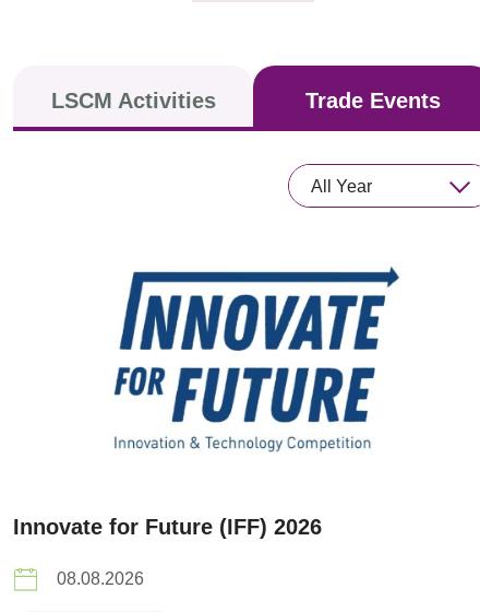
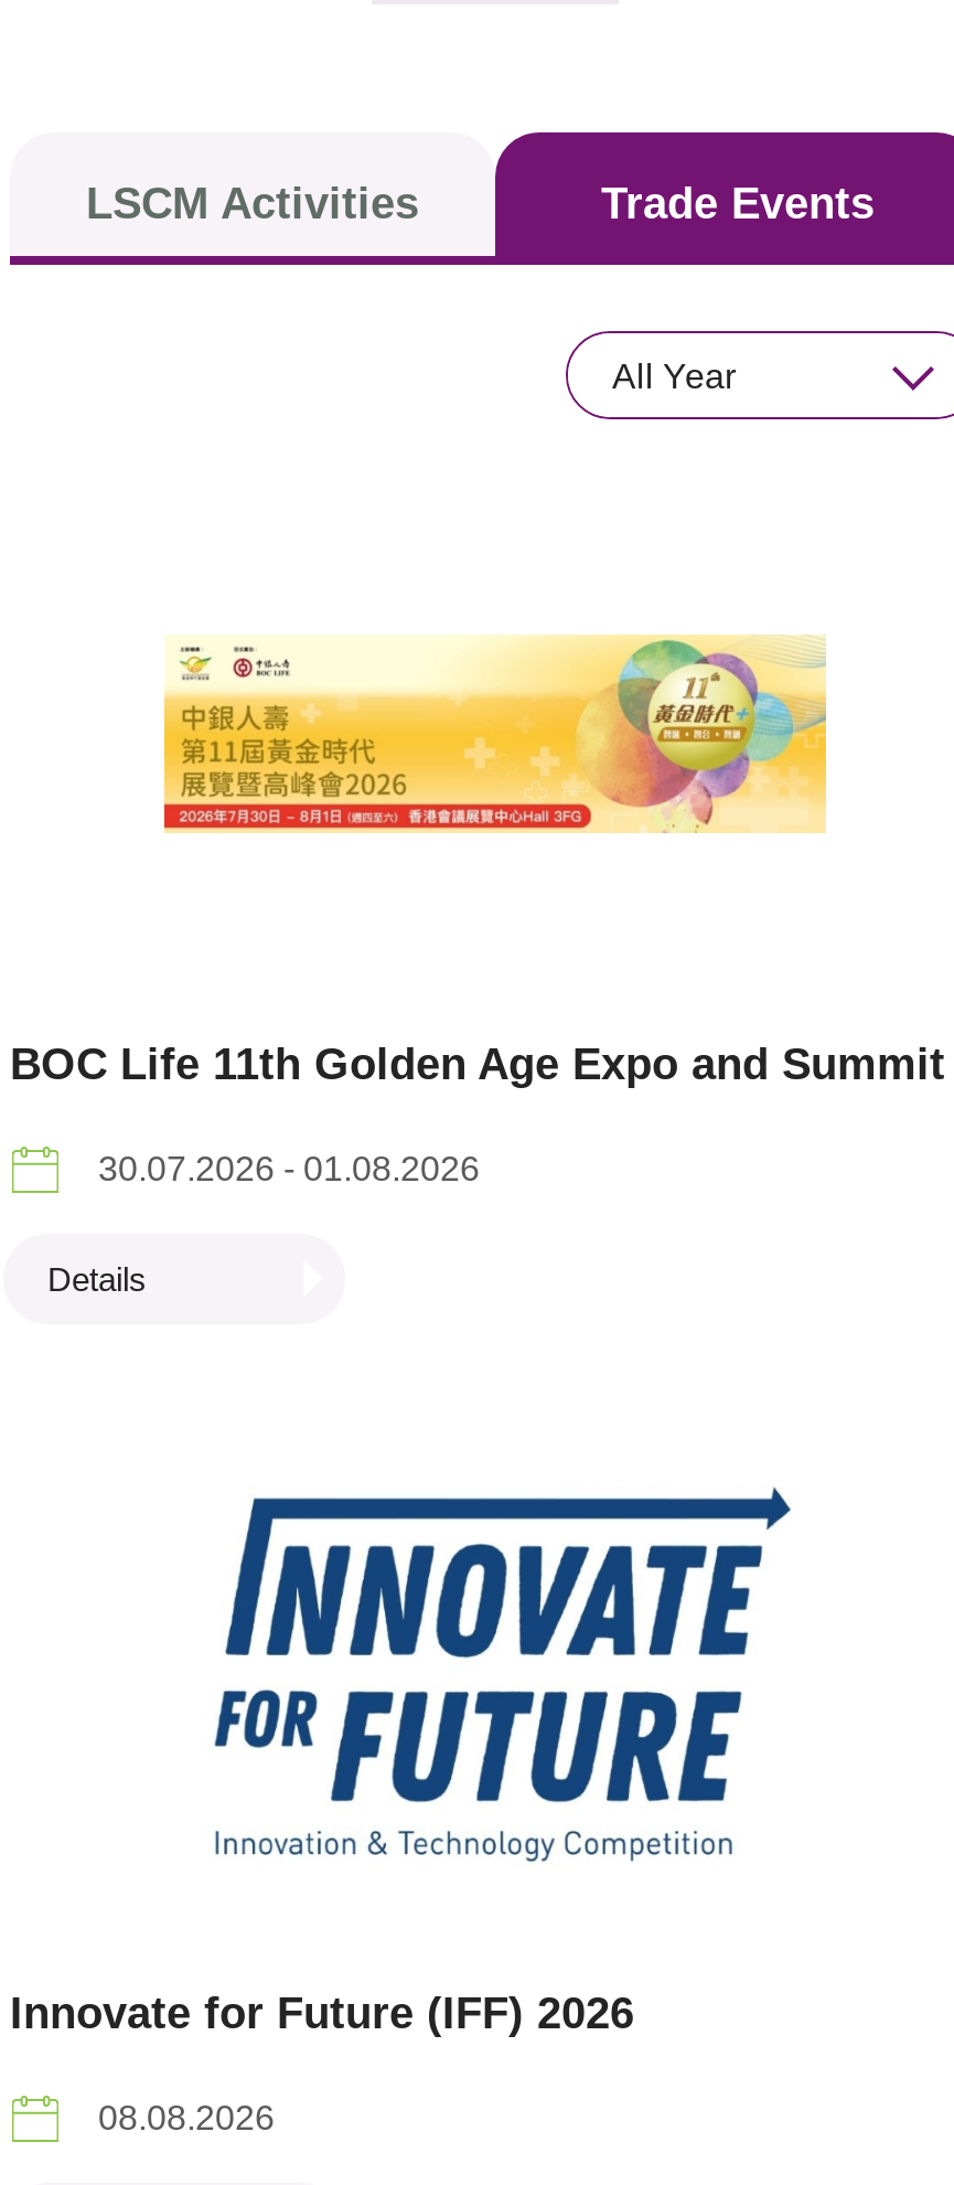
+ BOC Life 11th Golden Age Expo and Summit
+ 30.07.2026 - 01.08.2026
+ Details

+ [image]
